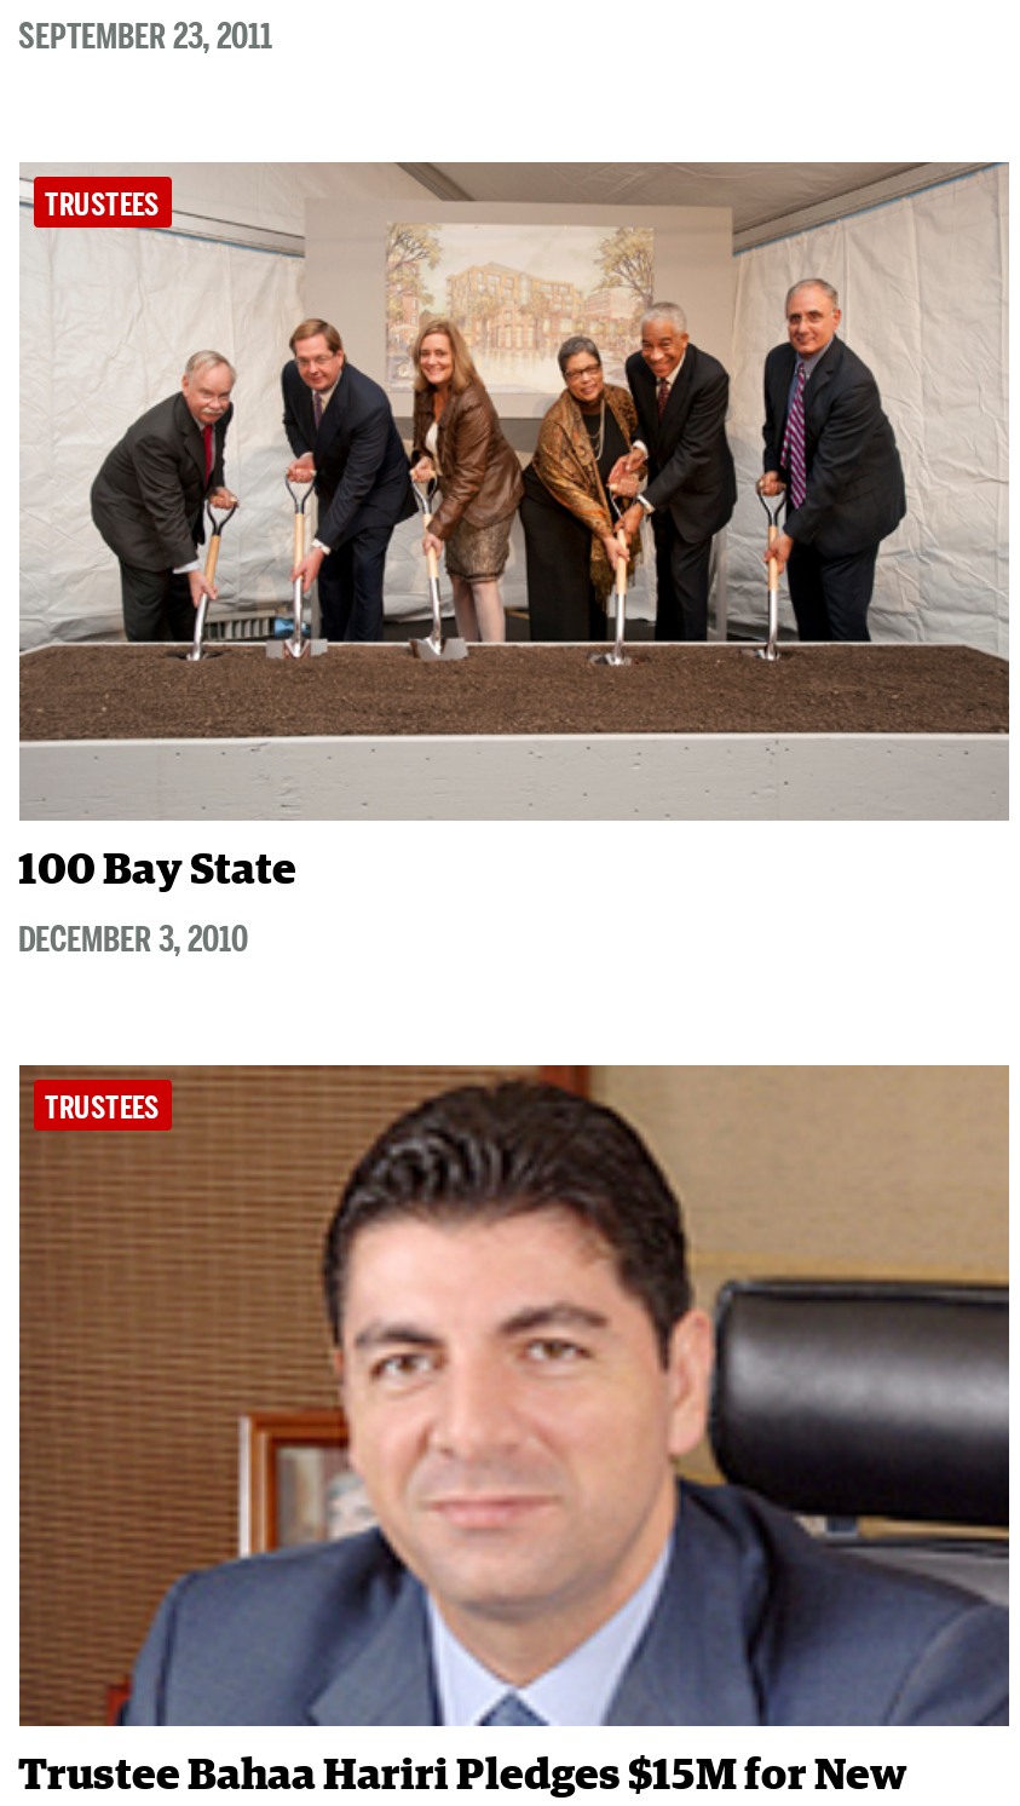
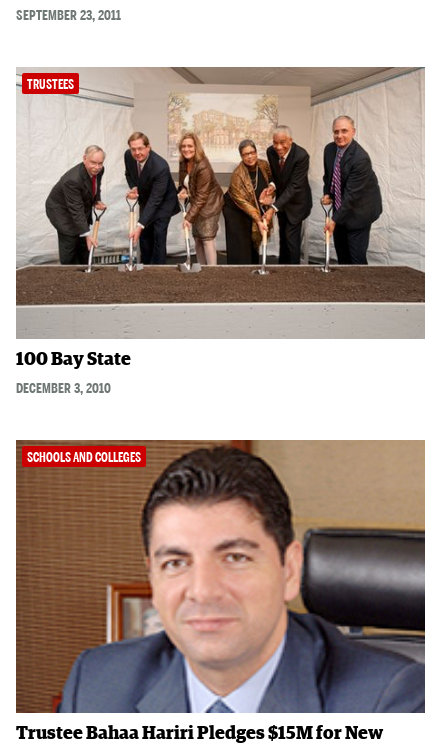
- TRUSTEES
+ SCHOOLS AND COLLEGES
